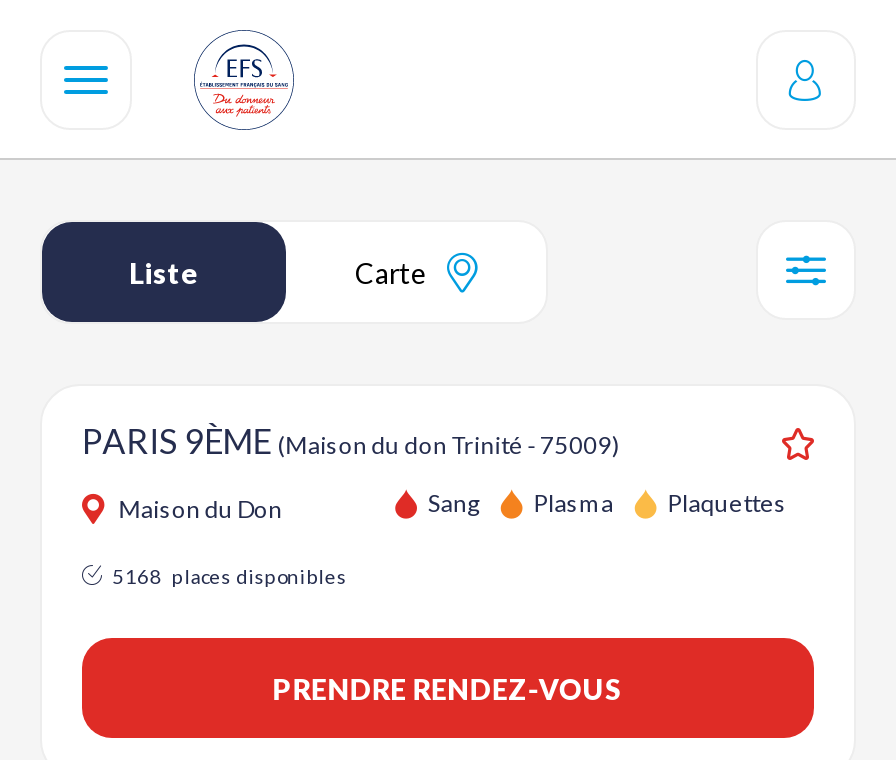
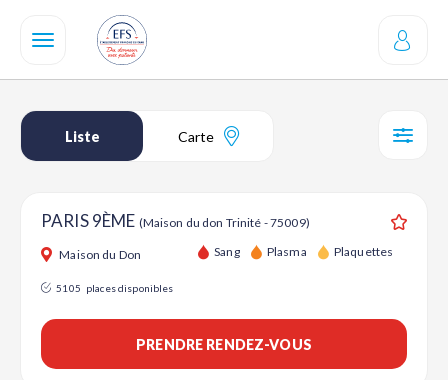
- 5168 places disponibles
+ 5105 places disponibles
